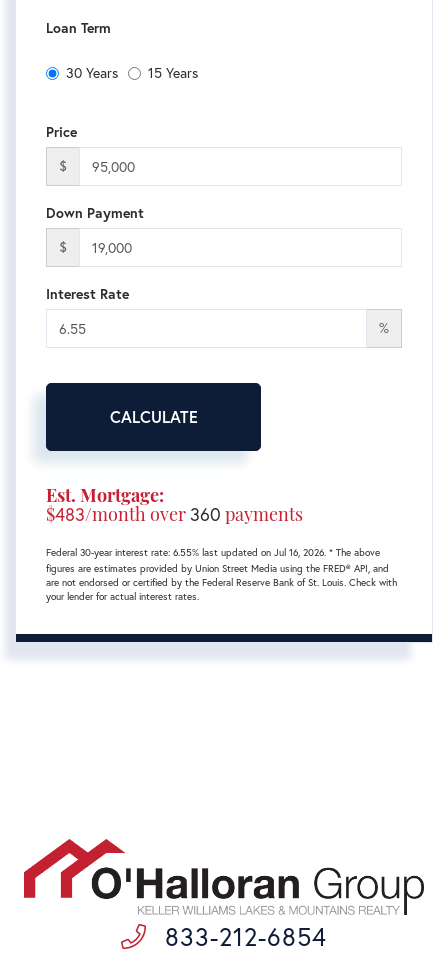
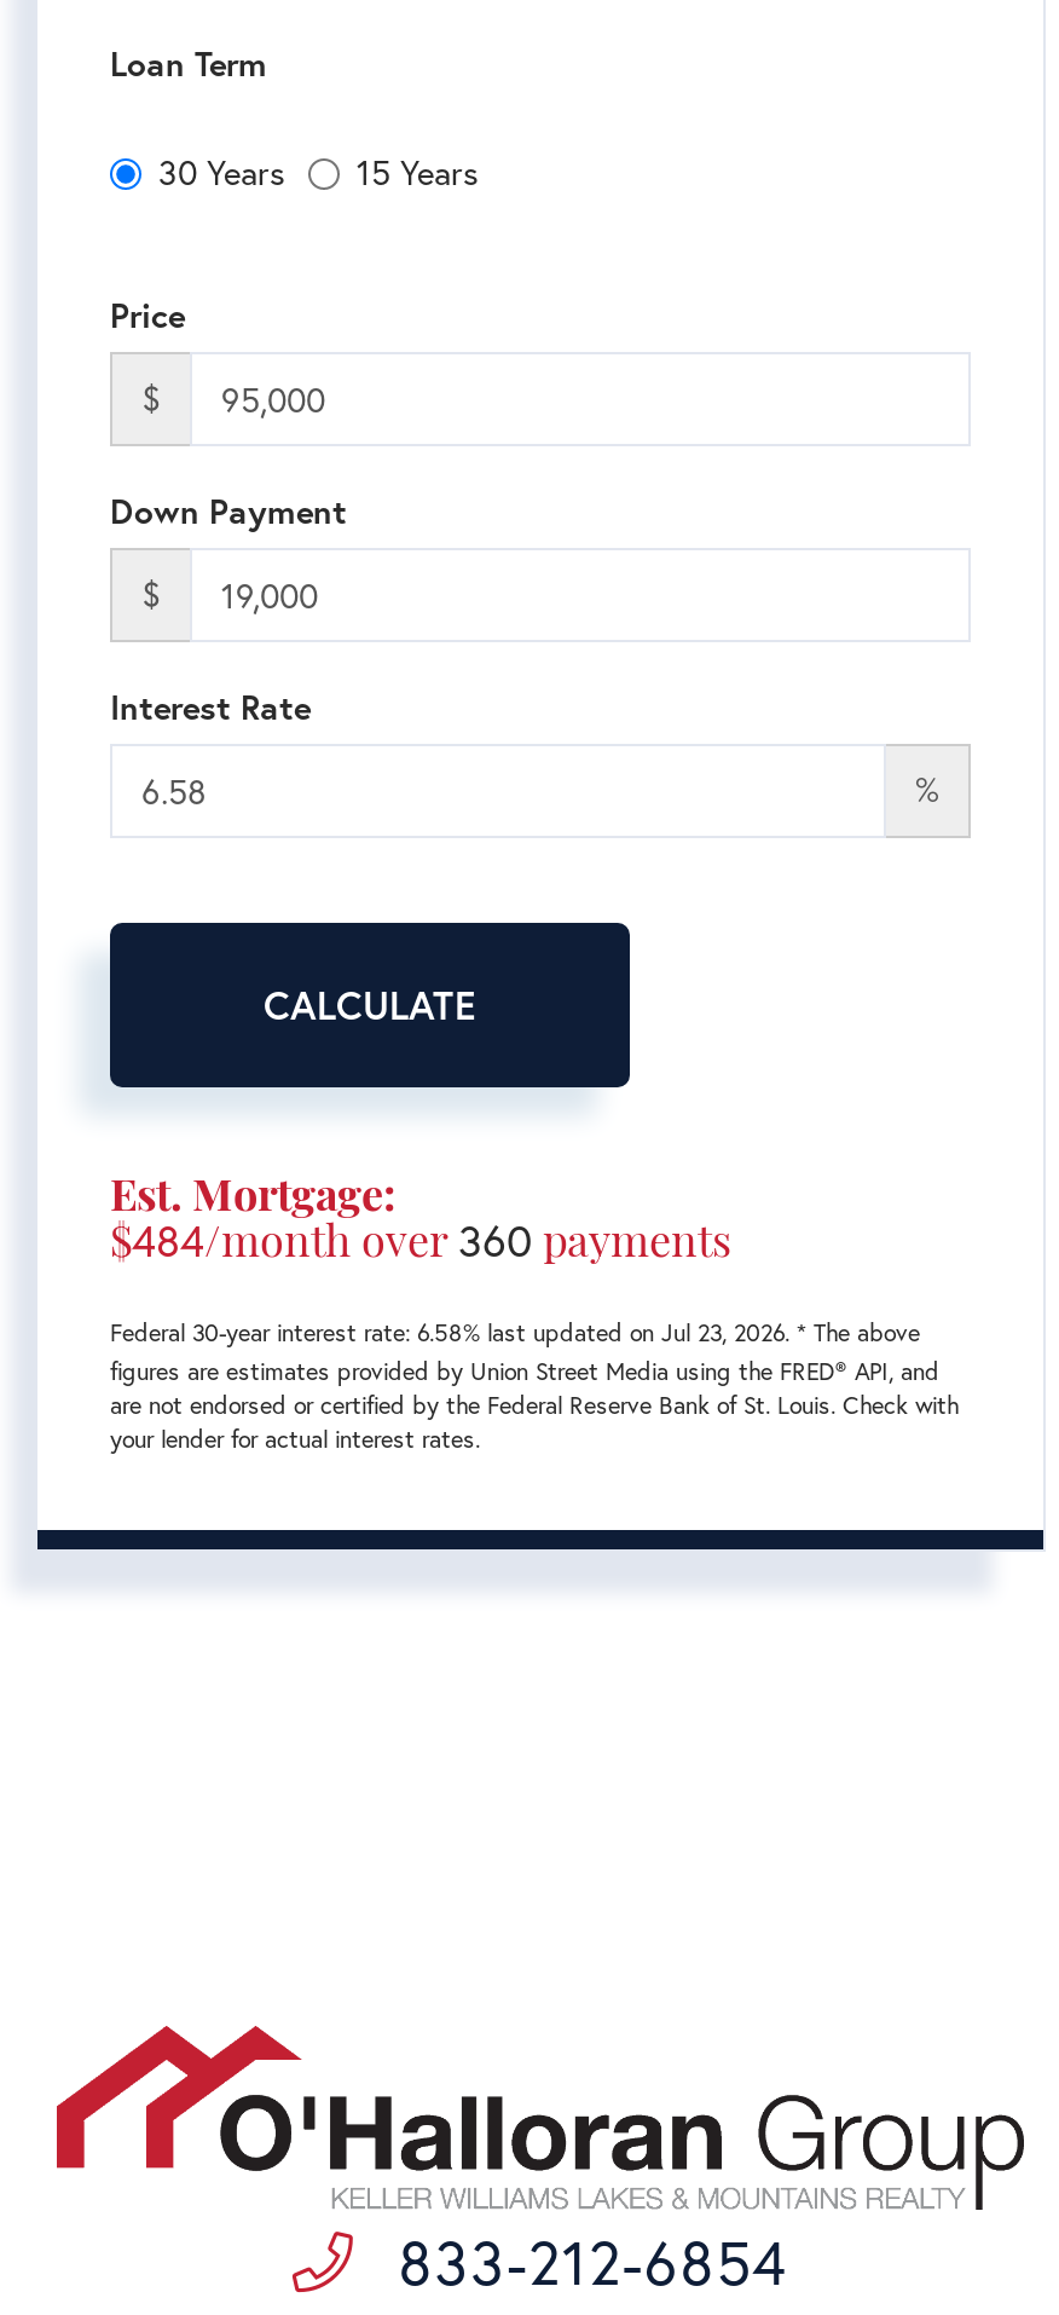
- $483/month over 360 payments
+ $484/month over 360 payments

- Federal 30-year interest rate: 6.55% last updated on Jul 16, 2026. * The above
+ Federal 30-year interest rate: 6.58% last updated on Jul 23, 2026. * The above
